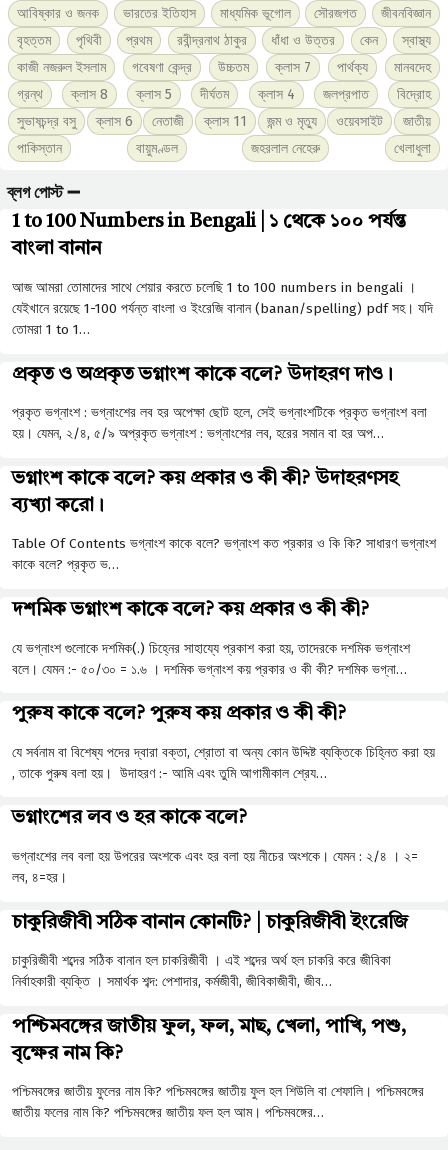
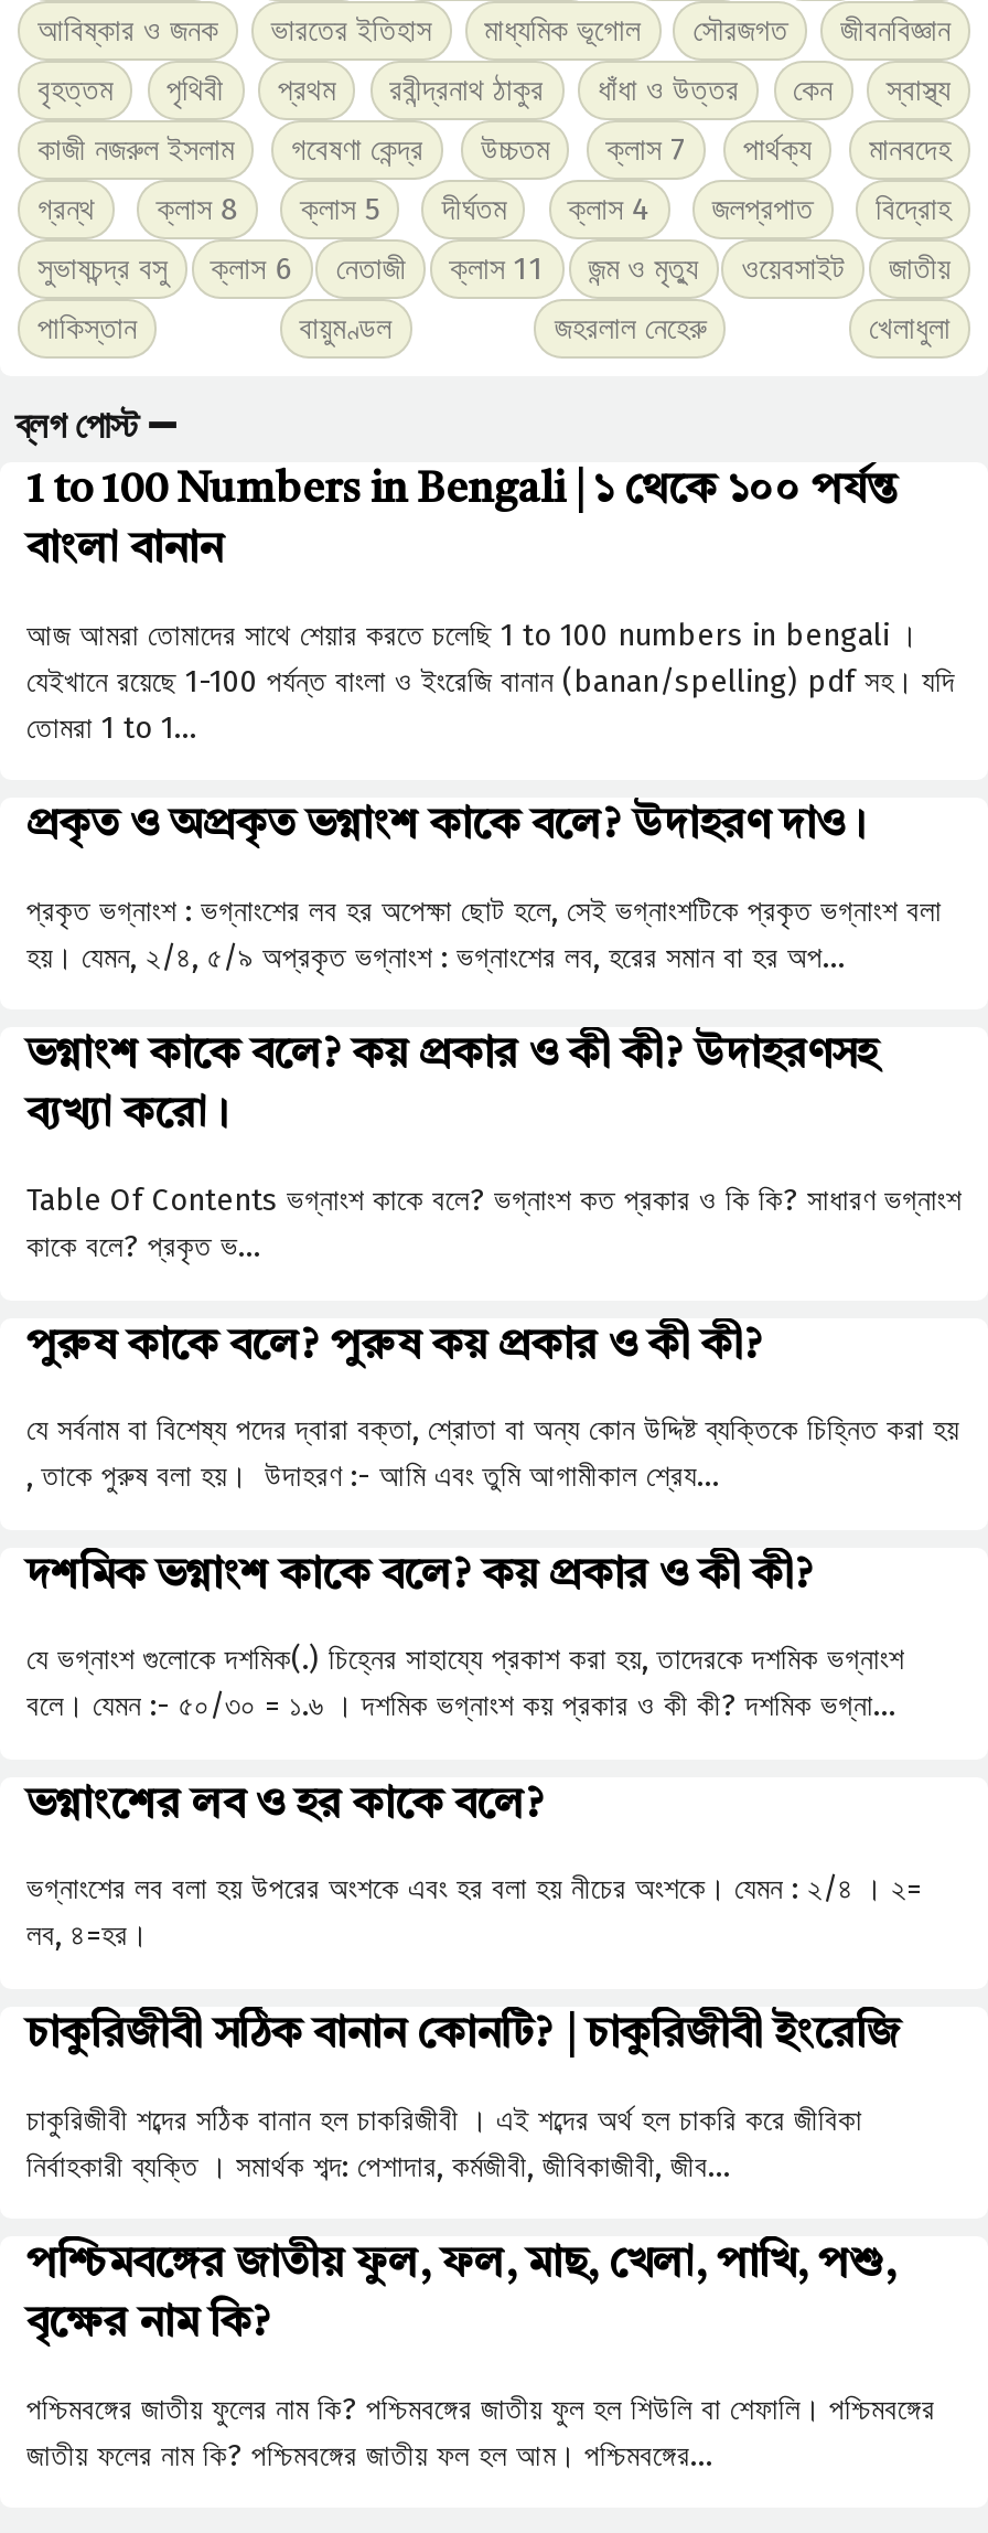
moved down: দশমিক ভগ্নাংশ কাকে বলে? কয় প্রকার ও কী কী? | যে ভগ্নাংশ গুলোকে দশমিক(.) চিহ্নের সাহায্যে প্রকাশ করা হয়, তাদেরকে দশমিক ভগ্নাংশ | বলে। যেমন :- ৫০/৩০ = ১.৬ । দশমিক ভগ্নাংশ কয় প্রকার ও কী কী? দশমিক ভগ্না…

moved up: পুরুষ কাকে বলে? পুরুষ কয় প্রকার ও কী কী? | যে সর্বনাম বা বিশেষ্য পদের দ্বারা বক্তা, শ্রোতা বা অন্য কোন উদ্দিষ্ট ব্যক্তিকে চিহ্নিত করা হয় | , তাকে পুরুষ বলা হয়। উদাহরণ :- আমি এবং তুমি আগামীকাল শ্রেয…
